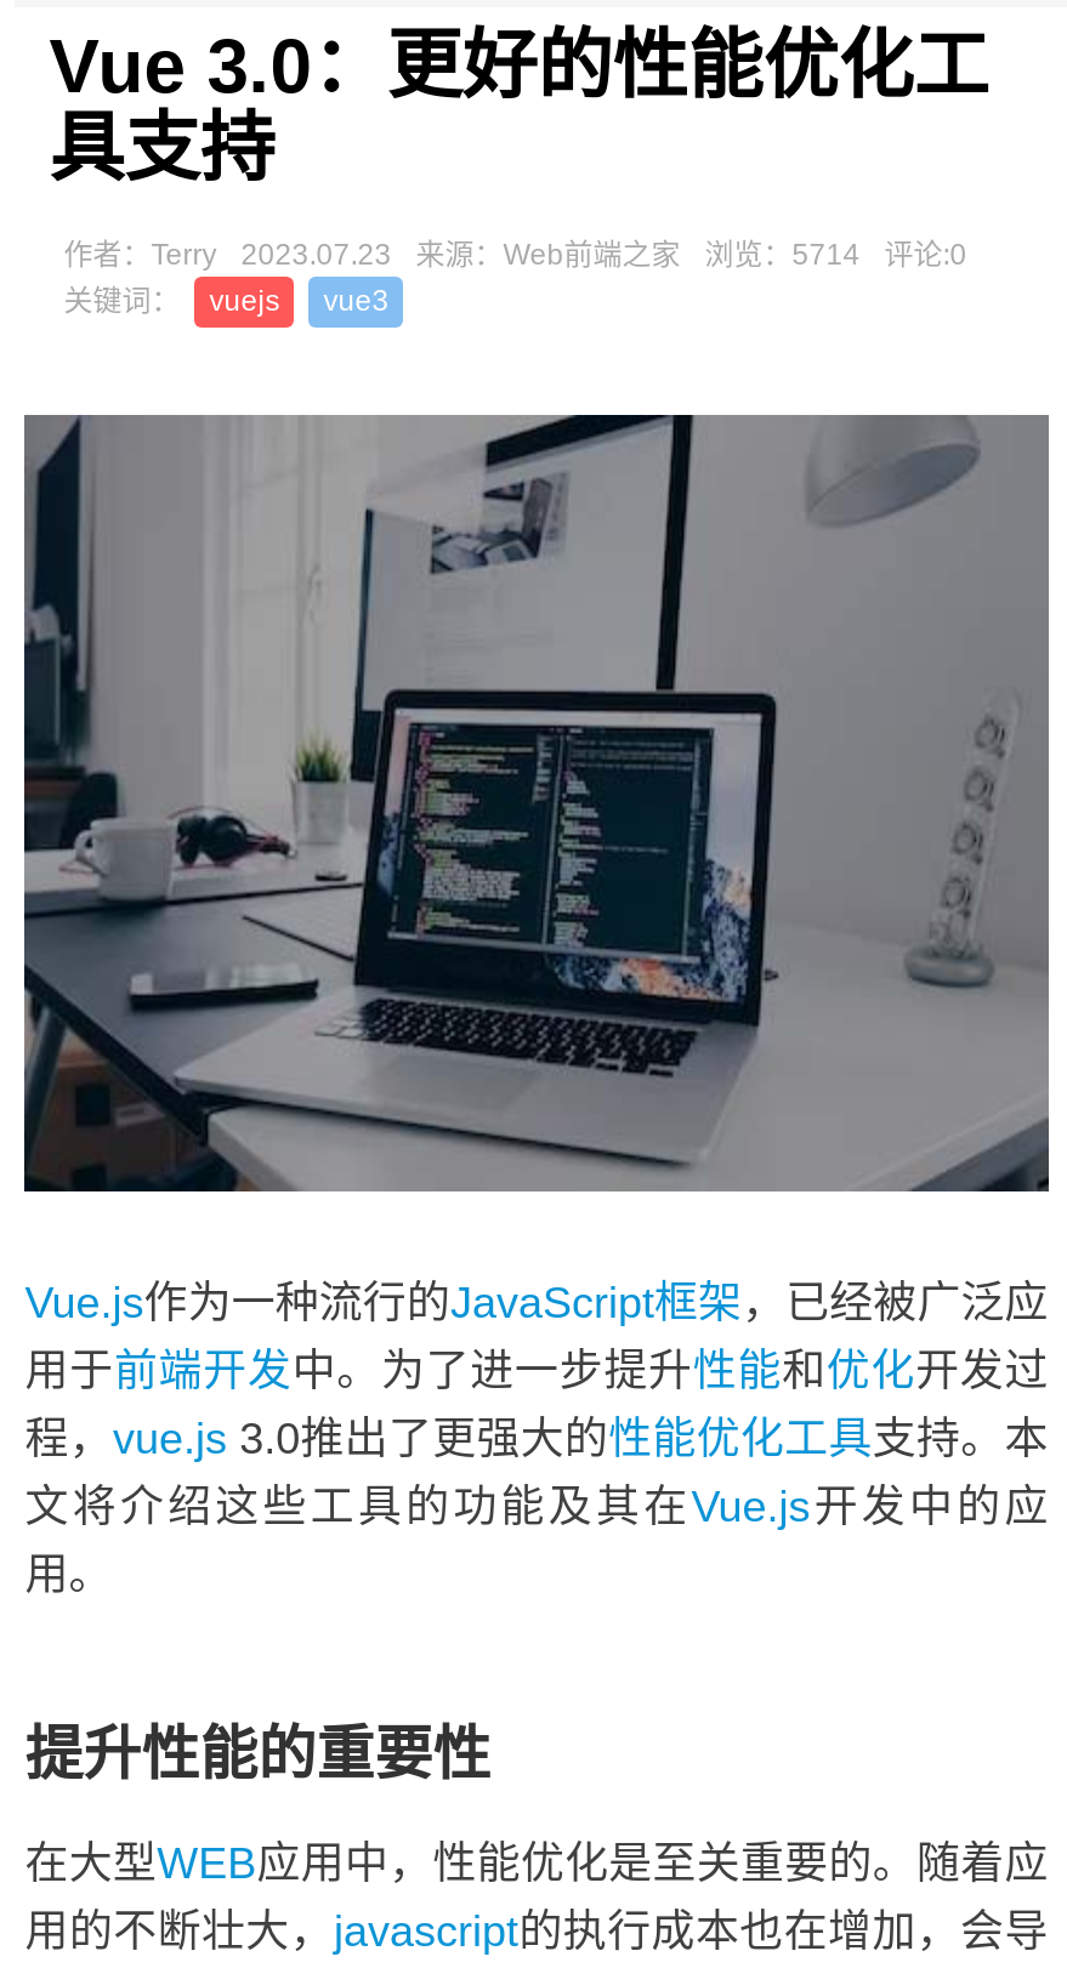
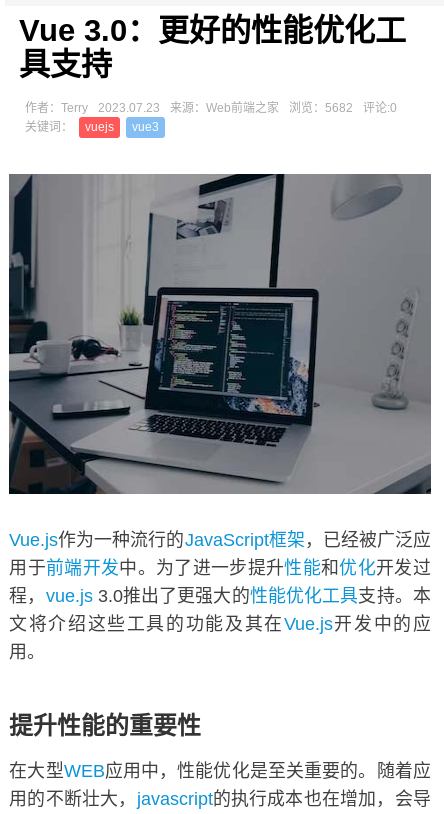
- 作者：Terry 2023.07.23 来源：Web前端之家 浏览：5714 评论:0
+ 作者：Terry 2023.07.23 来源：Web前端之家 浏览：5682 评论:0
